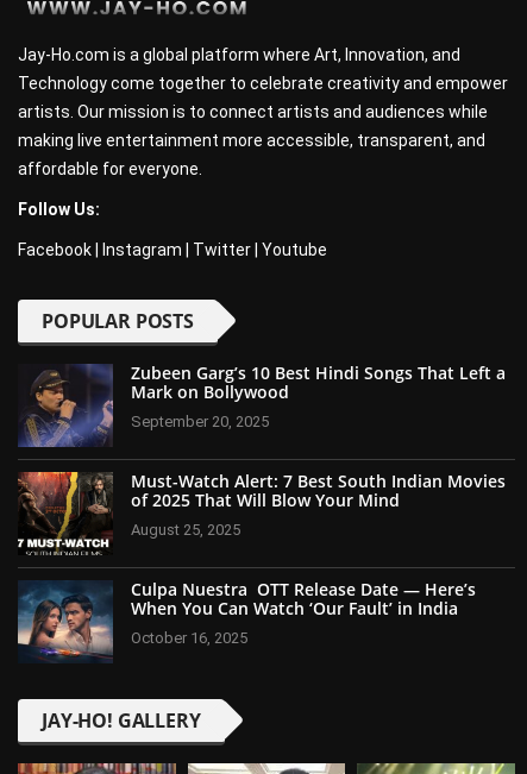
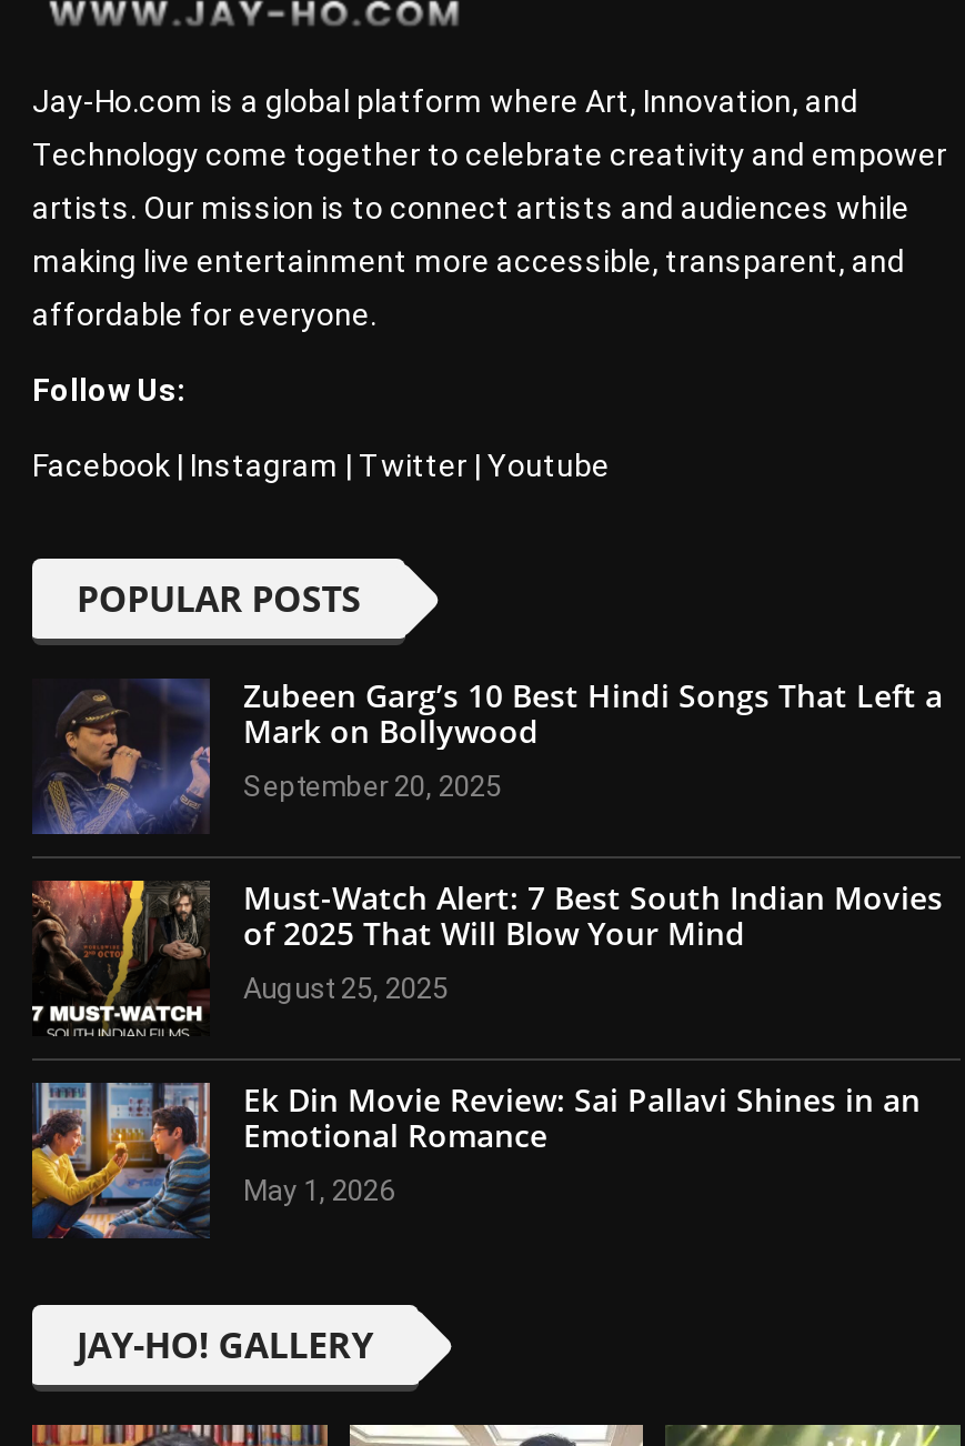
- [image]
- Culpa Nuestra OTT Release Date — Here’s
- When You Can Watch ‘Our Fault’ in India
- October 16, 2025
+ [image]
+ Ek Din Movie Review: Sai Pallavi Shines in an
+ Emotional Romance
+ May 1, 2026
